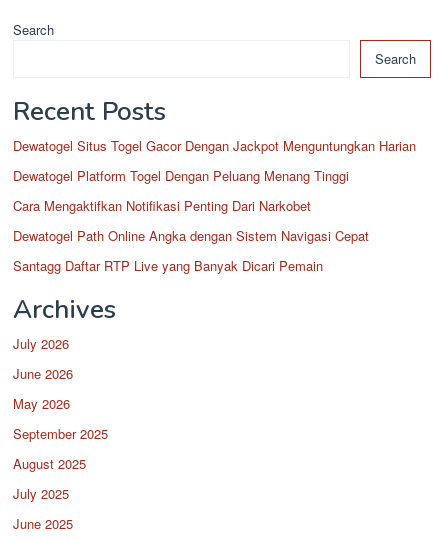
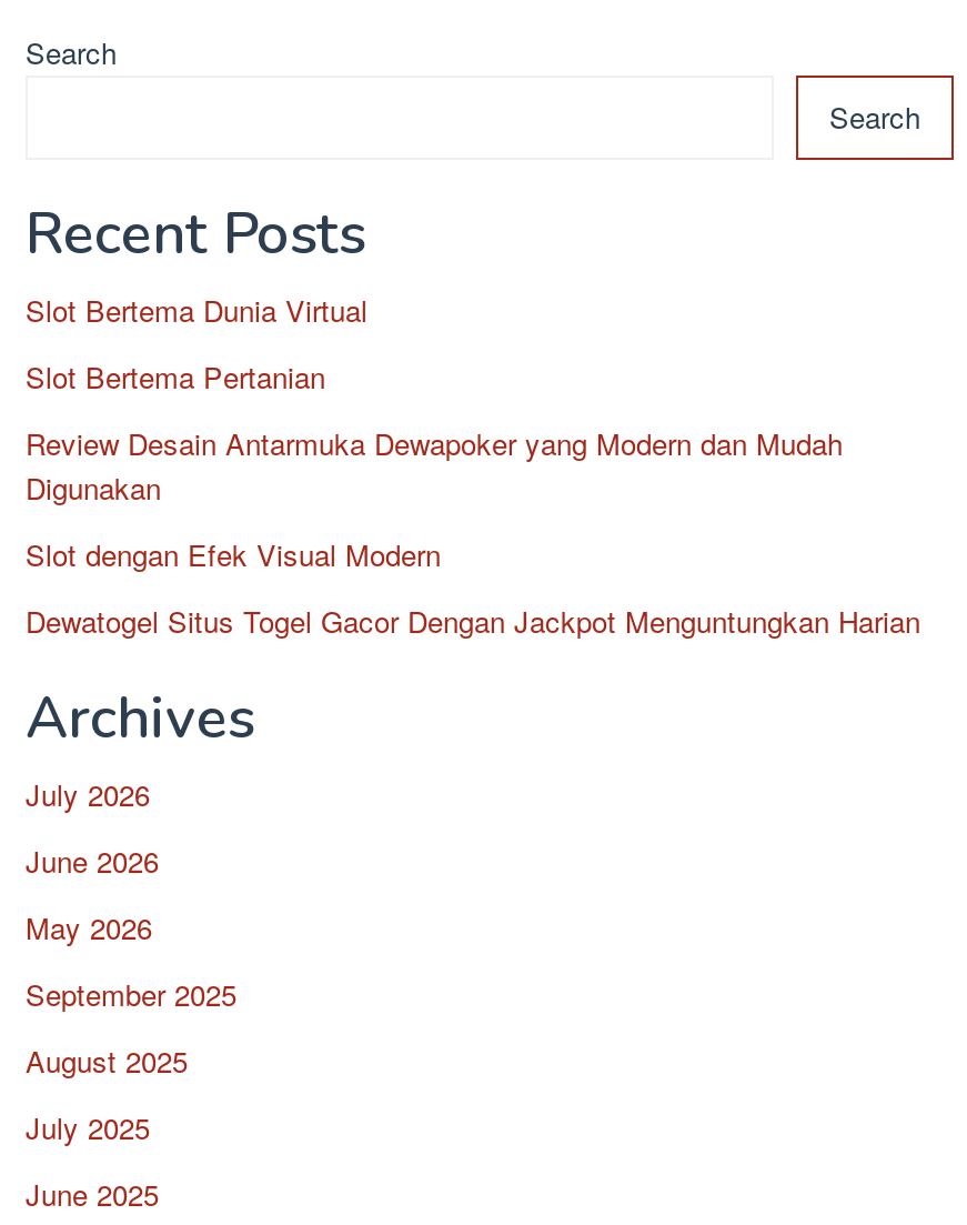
+ Slot Bertema Dunia Virtual
+ Slot Bertema Pertanian
+ Review Desain Antarmuka Dewapoker yang Modern dan Mudah
+ Digunakan
+ Slot dengan Efek Visual Modern

moved down: Dewatogel Situs Togel Gacor Dengan Jackpot Menguntungkan Harian

- Dewatogel Platform Togel Dengan Peluang Menang Tinggi
- Cara Mengaktifkan Notifikasi Penting Dari Narkobet
- Dewatogel Path Online Angka dengan Sistem Navigasi Cepat
- Santagg Daftar RTP Live yang Banyak Dicari Pemain
